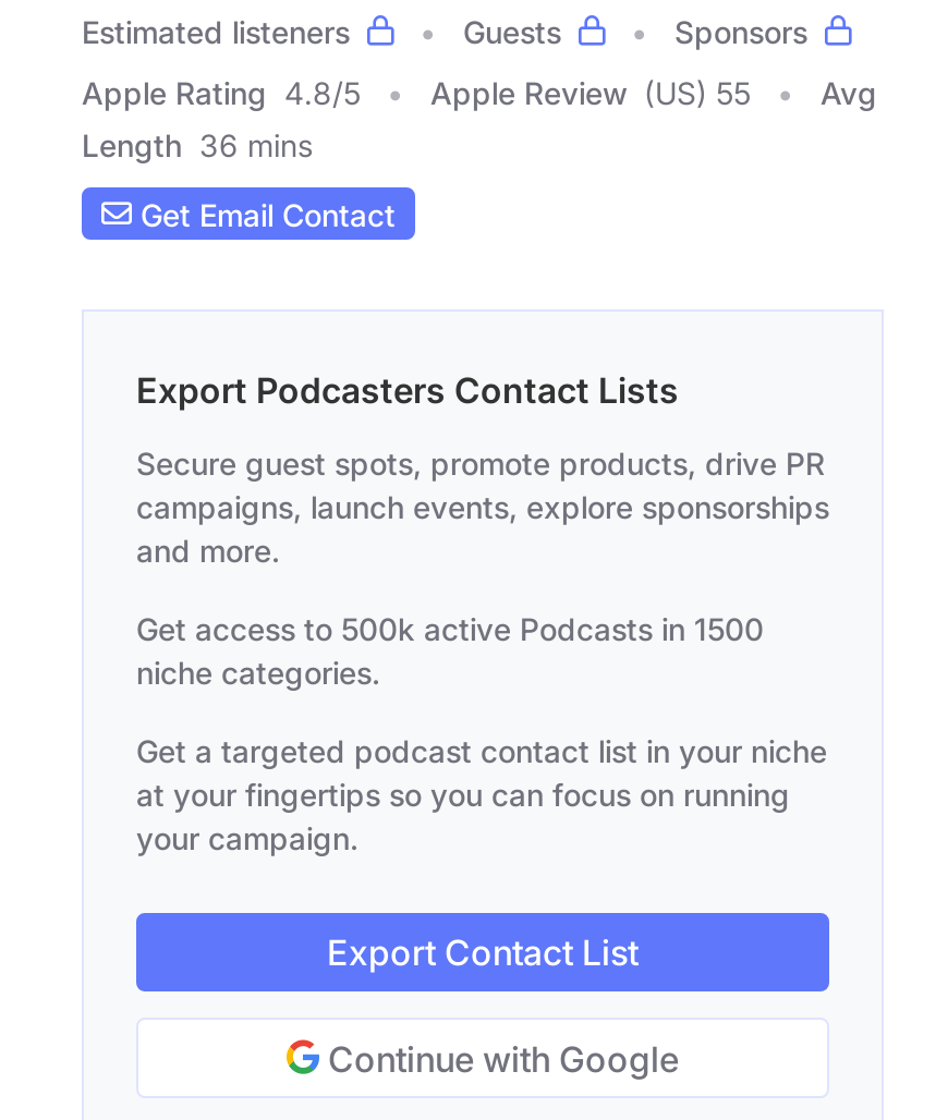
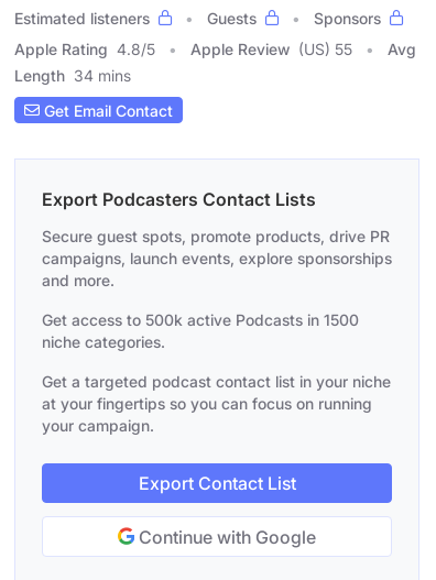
- Length 36 mins
+ Length 34 mins
